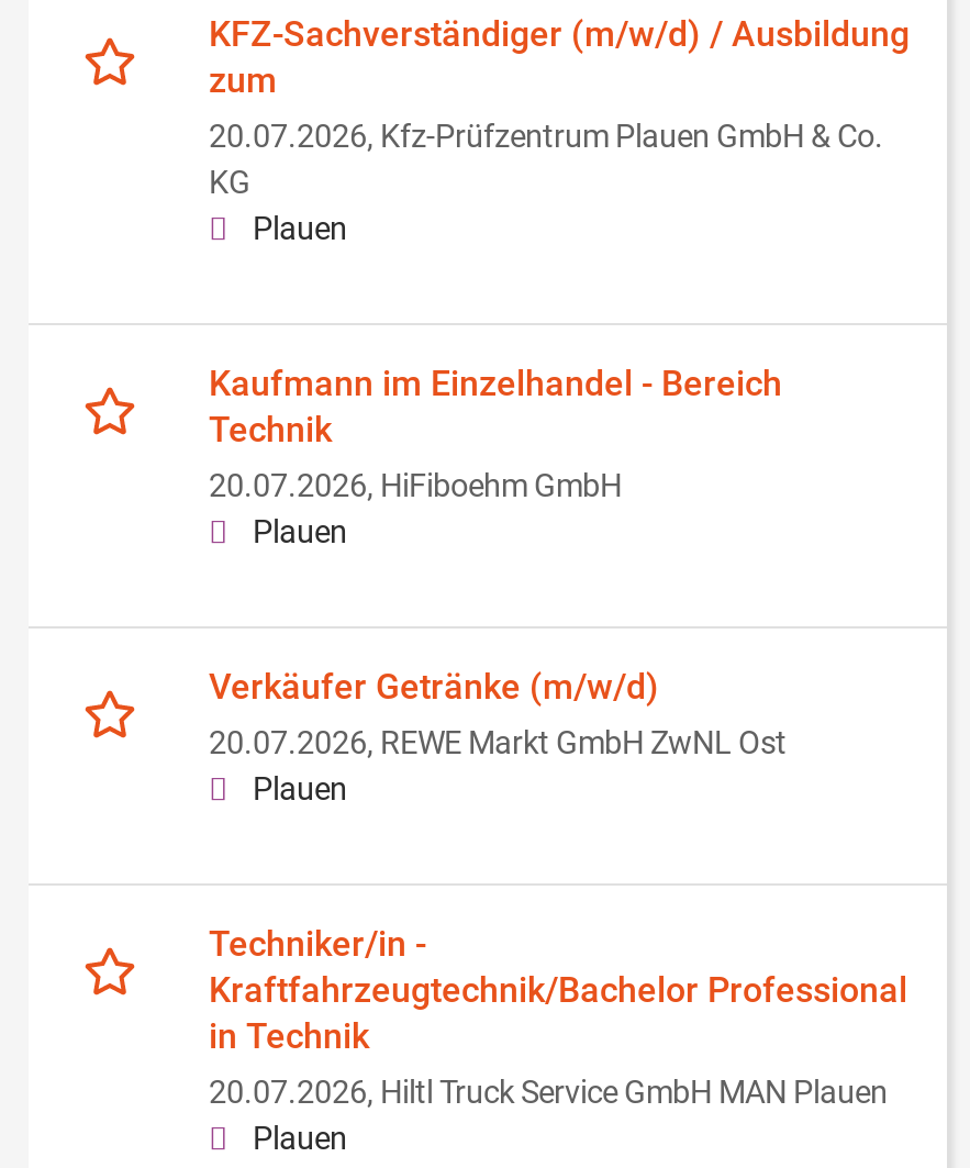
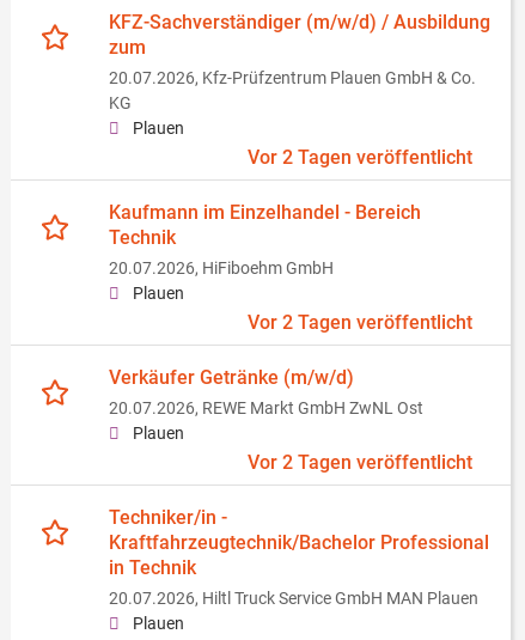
+ Vor 2 Tagen veröffentlicht

+ Vor 2 Tagen veröffentlicht

+ Vor 2 Tagen veröffentlicht
